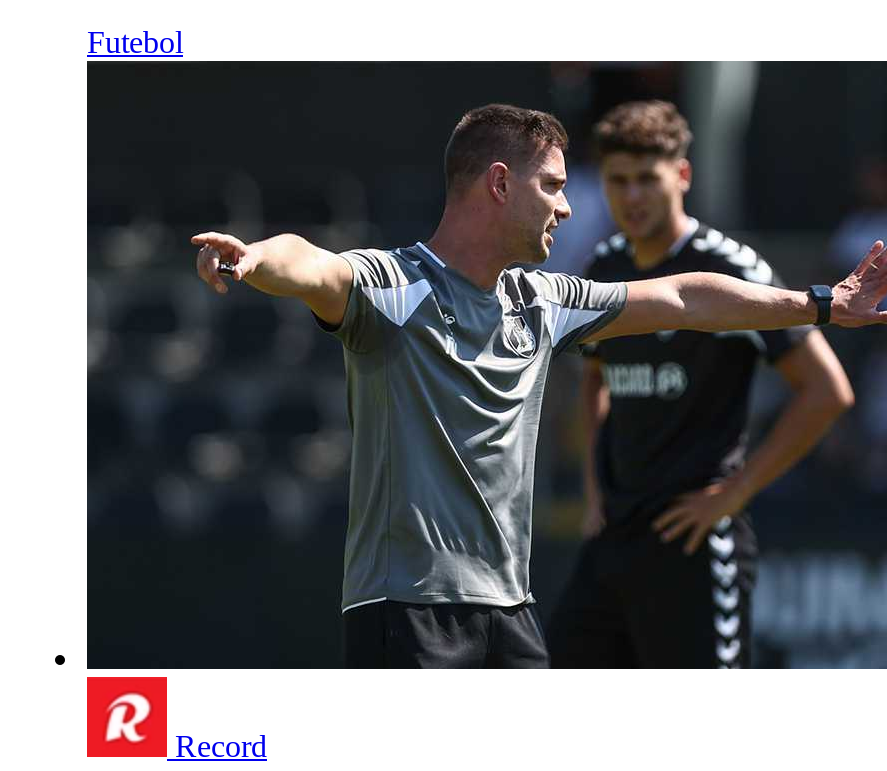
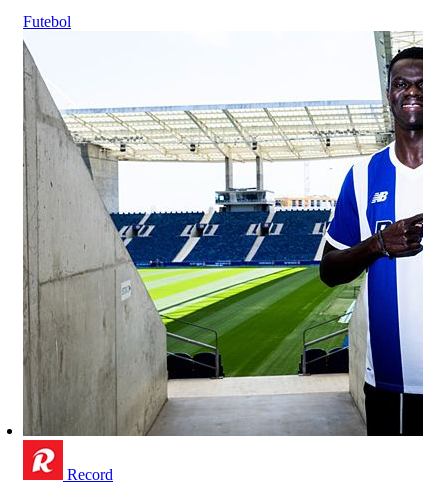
- [image]
+ [image]
